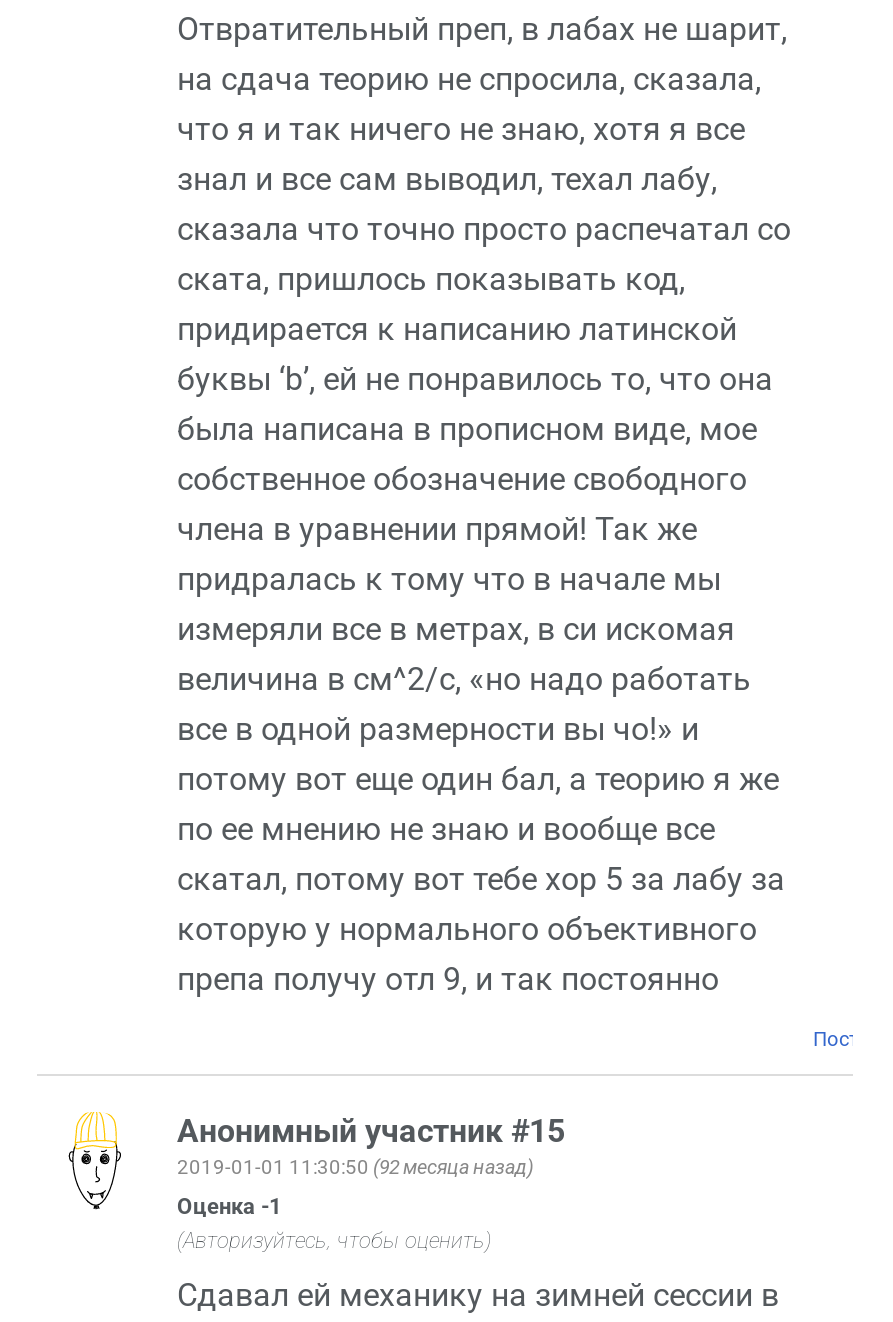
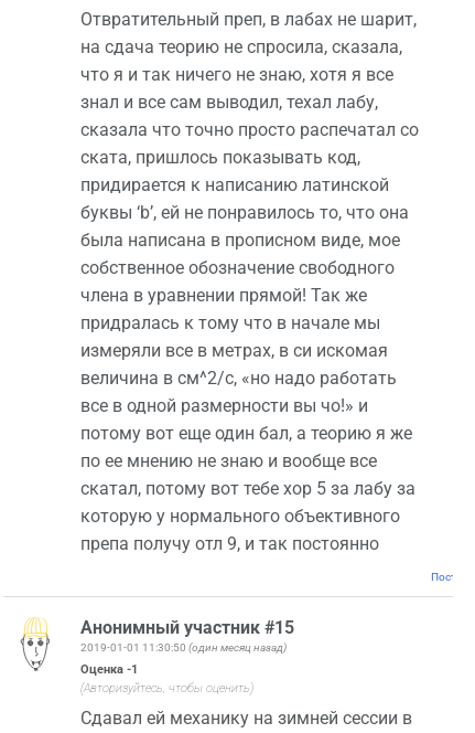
- 2019-01-01 11:30:50 (92 месяца назад)
+ 2019-01-01 11:30:50 (один месяц назад)
